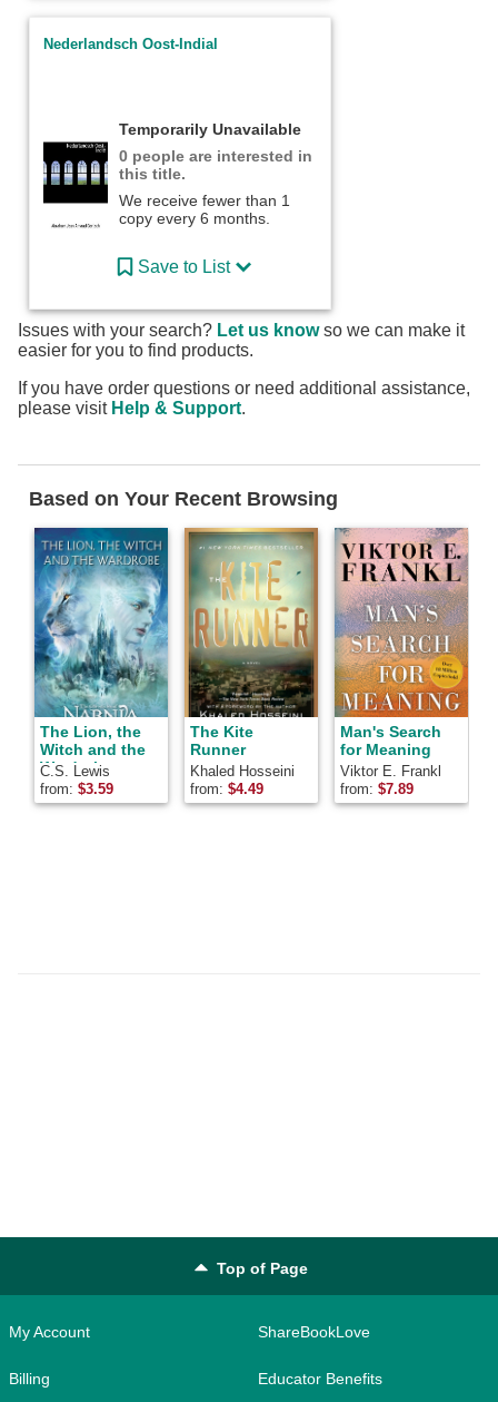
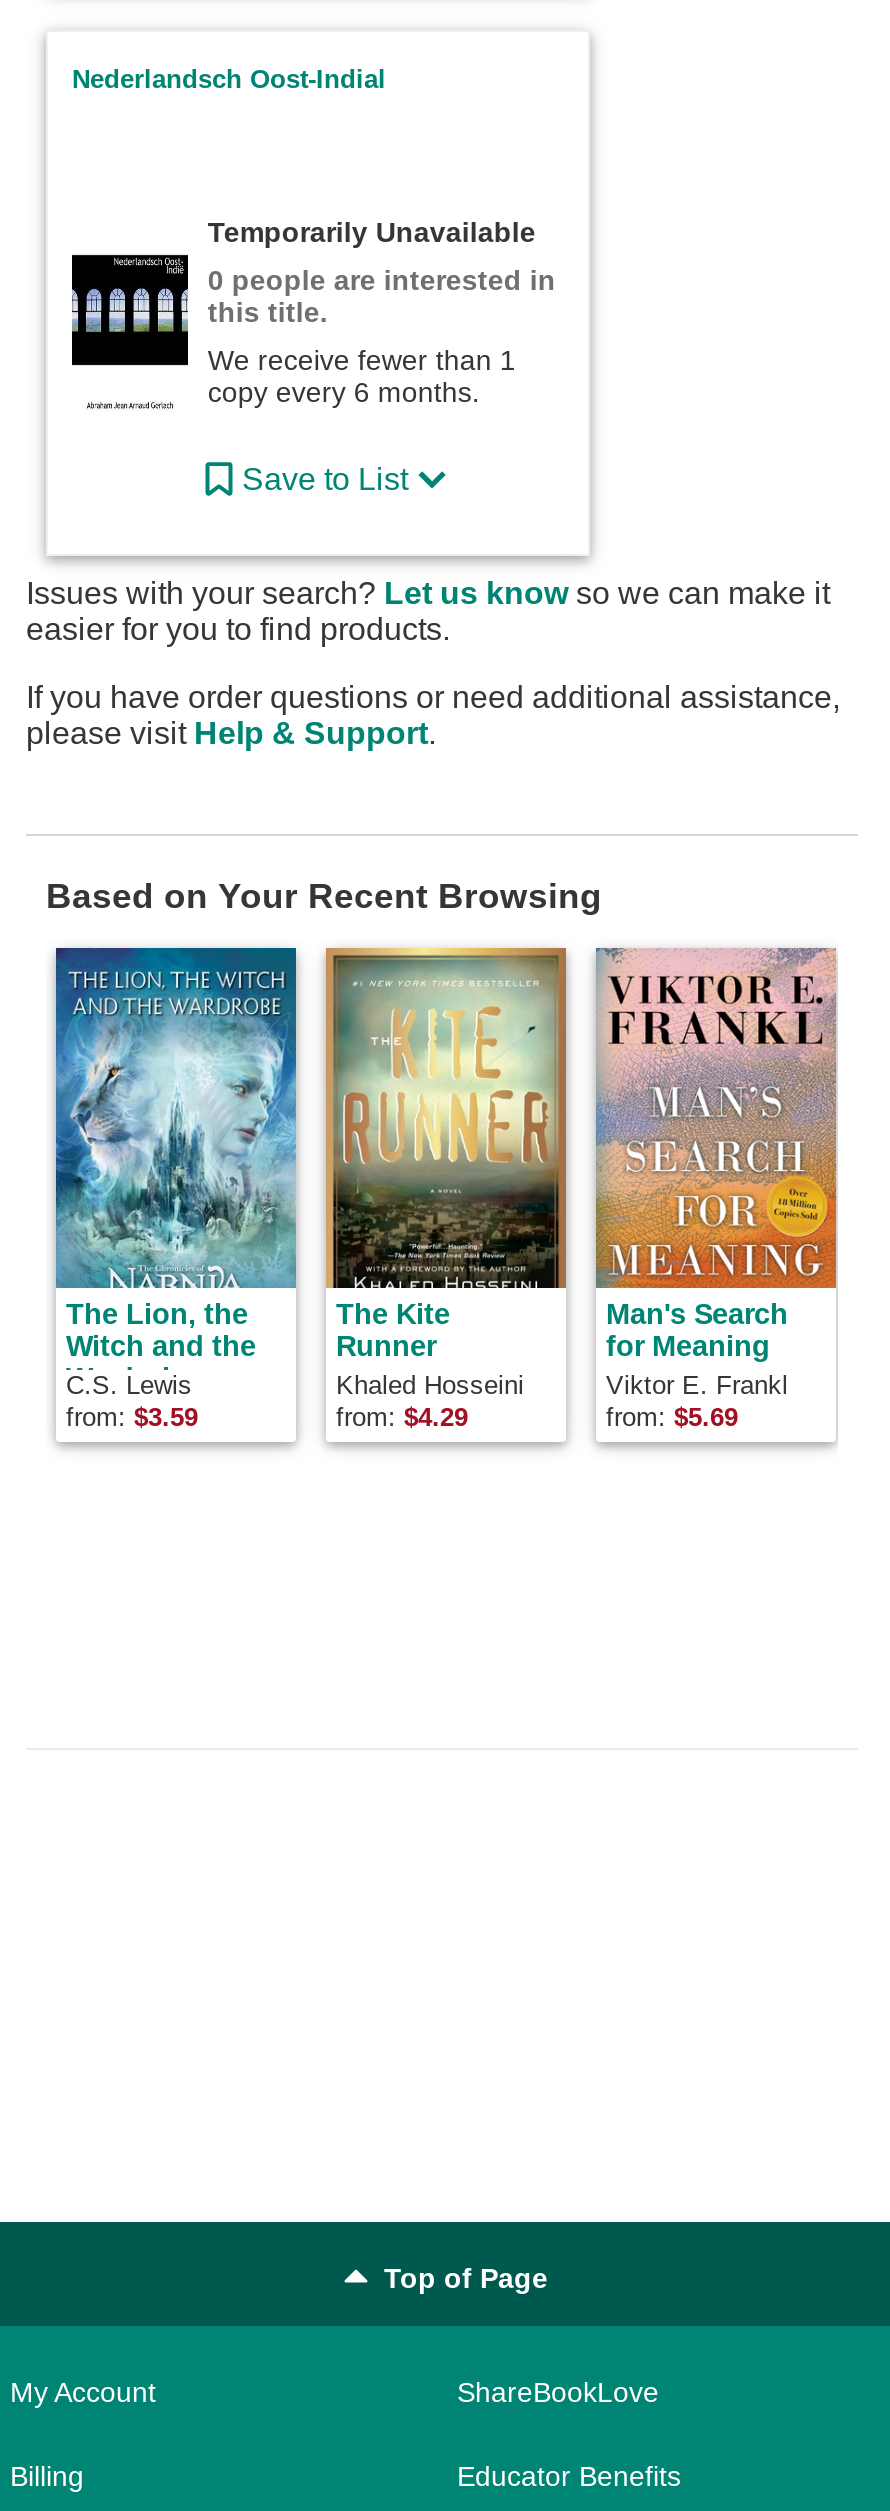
- from: $4.49
+ from: $4.29

- from: $7.89
+ from: $5.69
